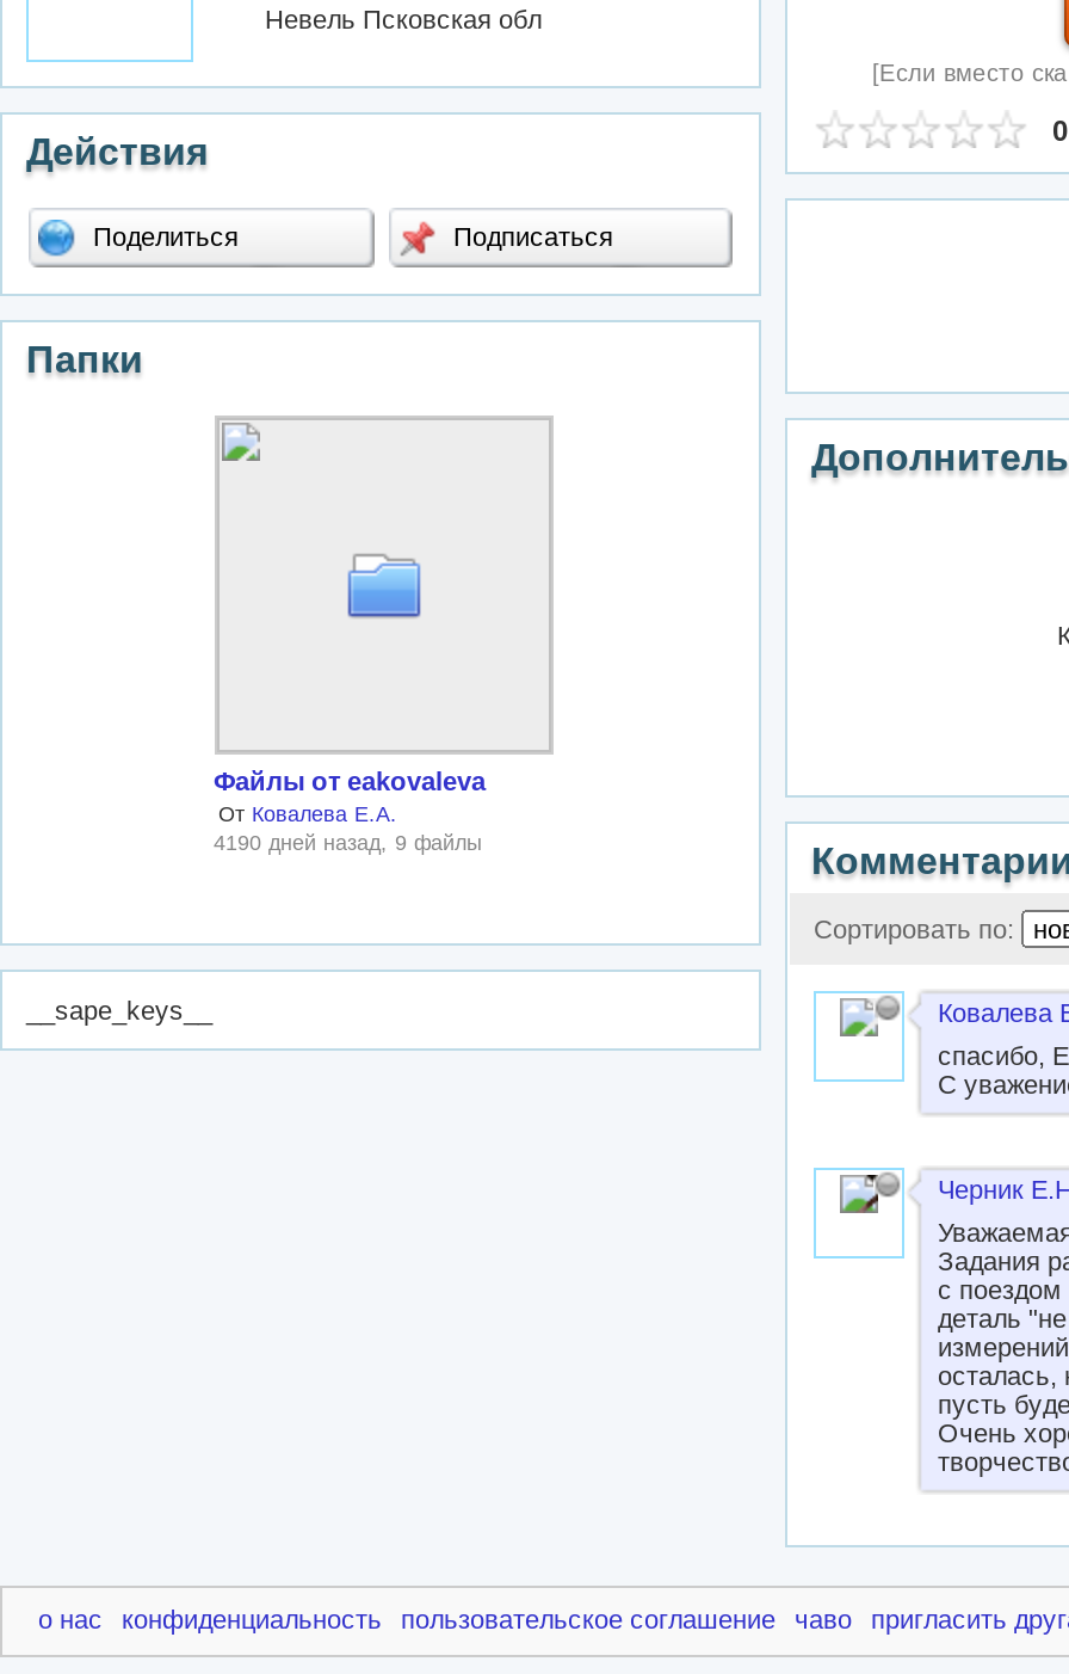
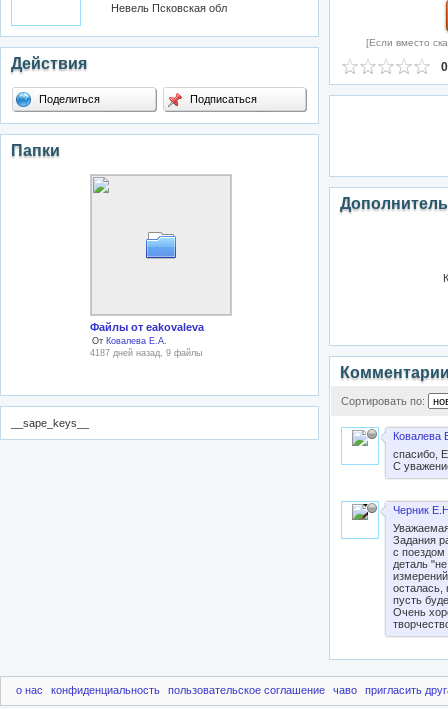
- 4190 дней назад, 9 файлы
+ 4187 дней назад, 9 файлы
